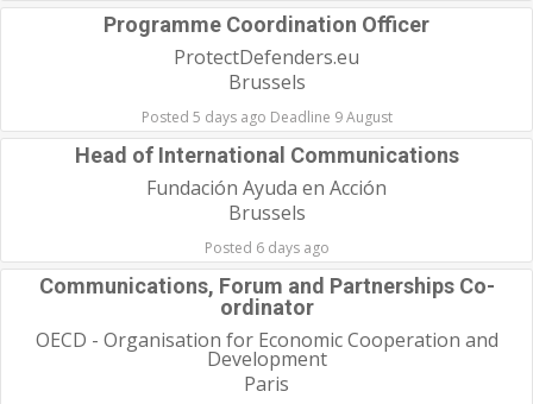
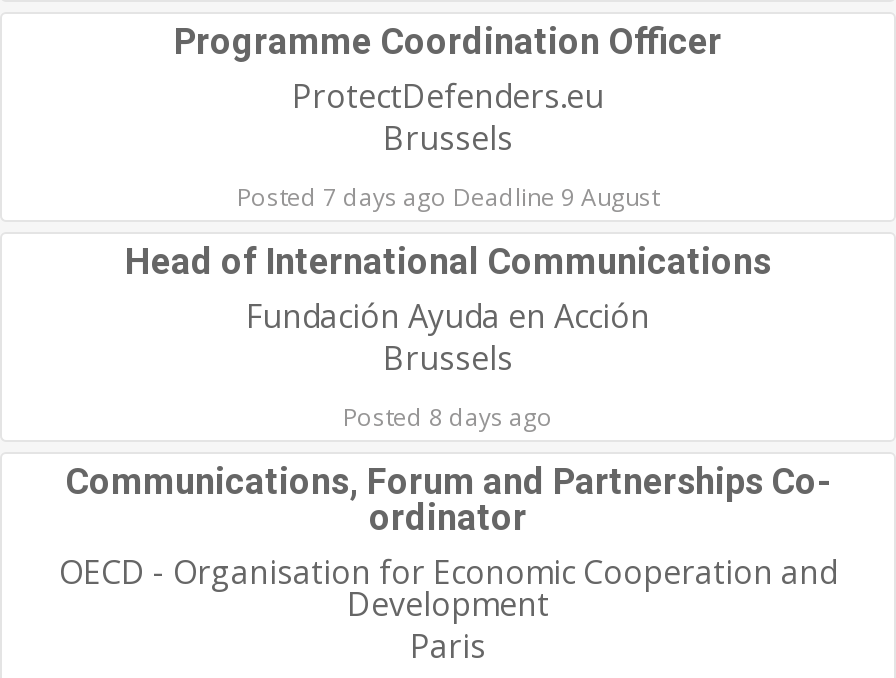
- Posted 5 days ago Deadline 9 August
+ Posted 7 days ago Deadline 9 August

- Posted 6 days ago
+ Posted 8 days ago
